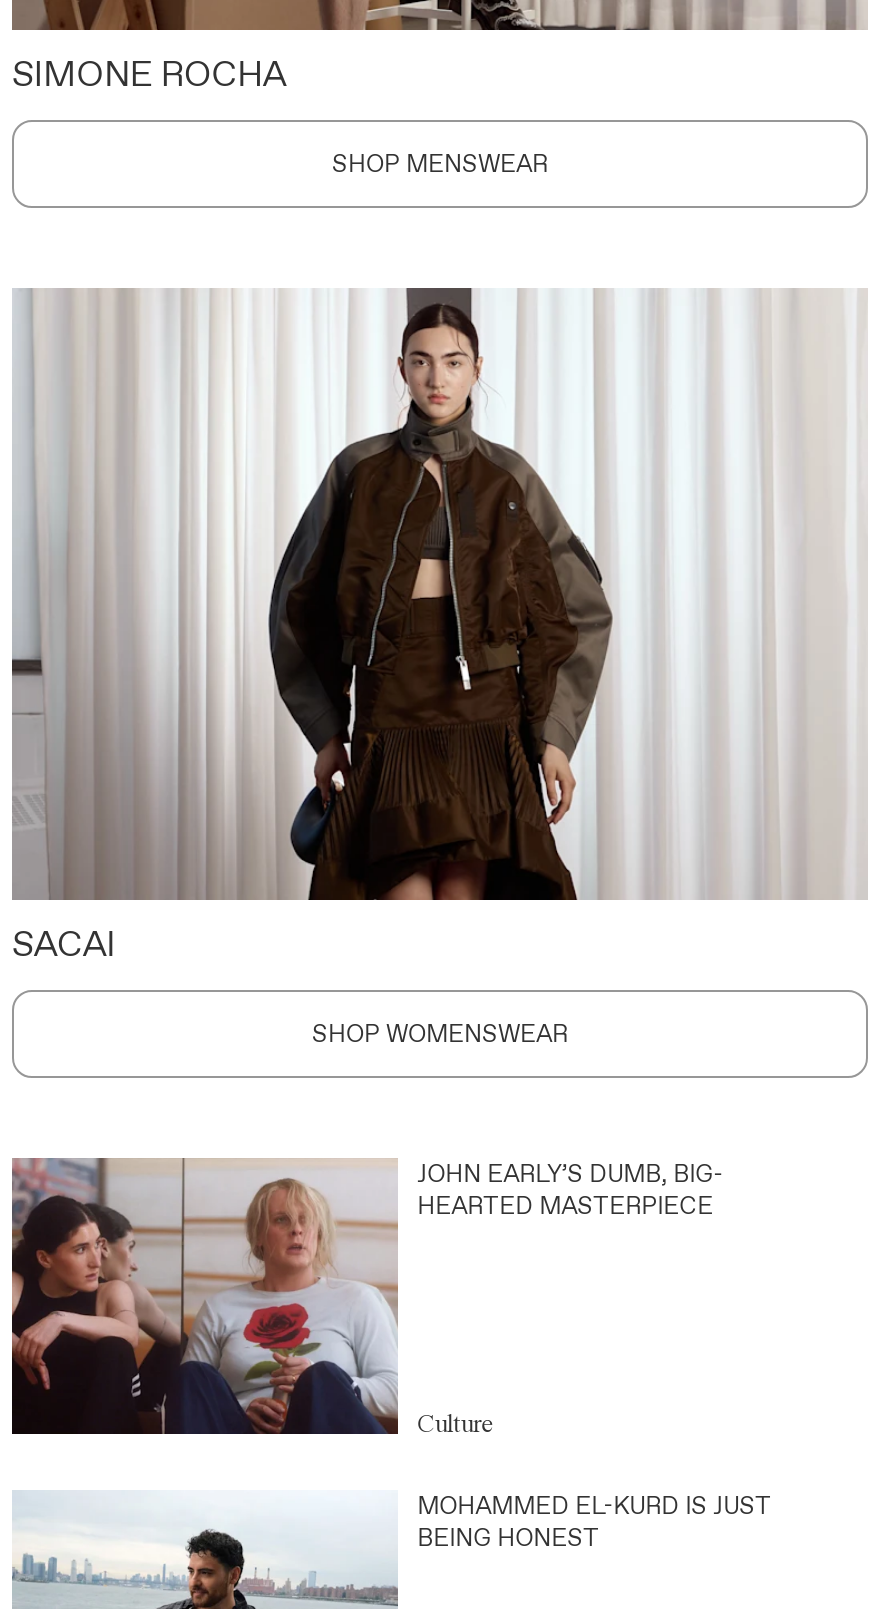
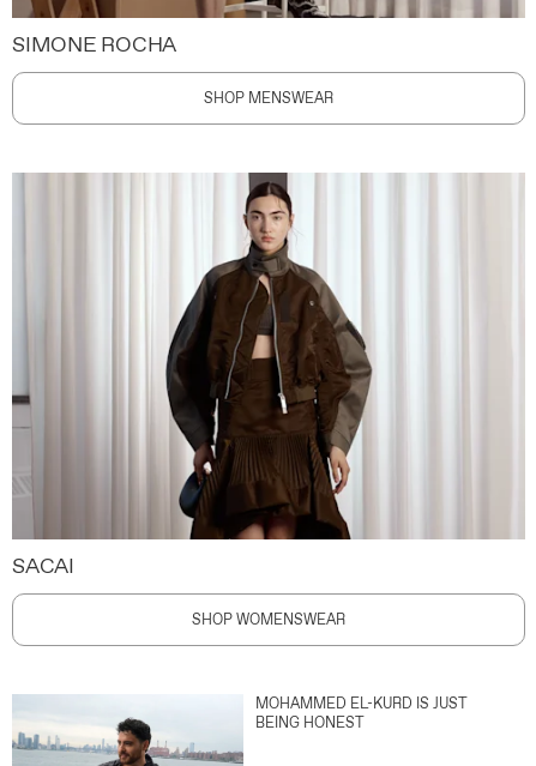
- [image]
- JOHN EARLY’S DUMB, BIG-
- HEARTED MASTERPIECE

- Culture
